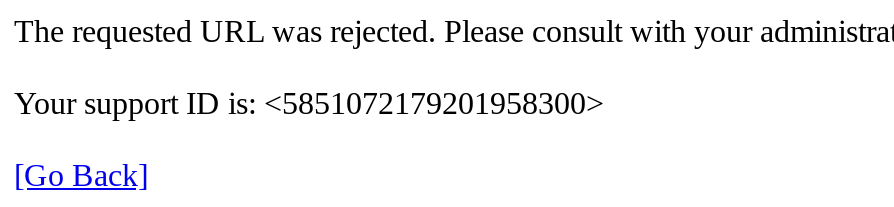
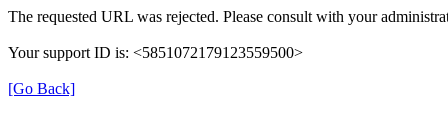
- Your support ID is: <5851072179201958300>
+ Your support ID is: <5851072179123559500>
